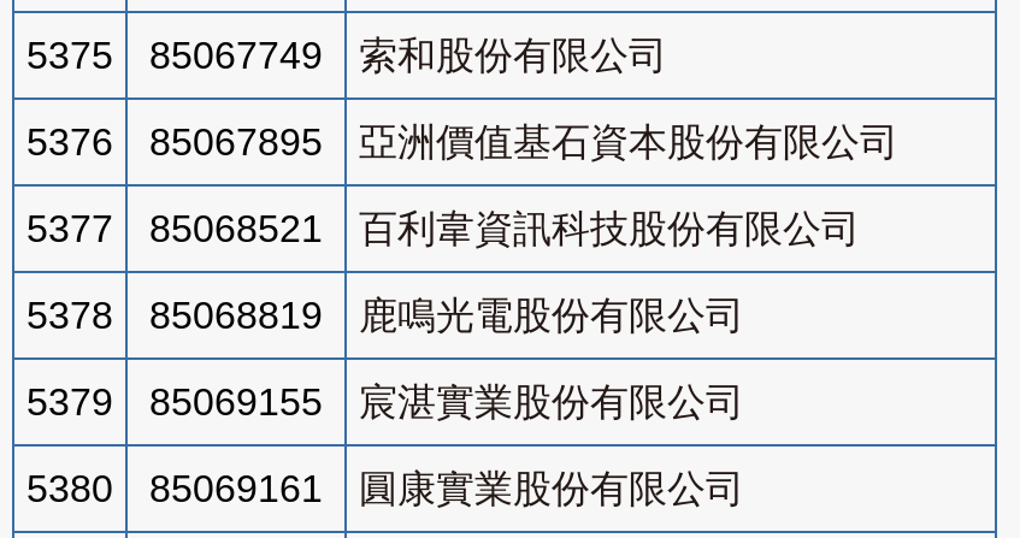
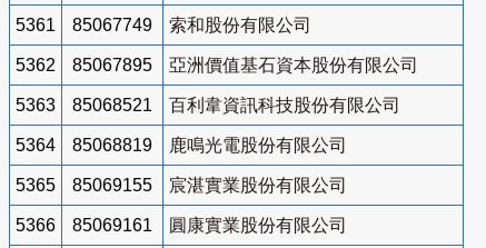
- 5375 85067749 索和股份有限公司
+ 5361 85067749 索和股份有限公司

- 5376 85067895 亞洲價值基石資本股份有限公司
+ 5362 85067895 亞洲價值基石資本股份有限公司

- 5377 85068521 百利韋資訊科技股份有限公司
+ 5363 85068521 百利韋資訊科技股份有限公司

- 5378 85068819 鹿鳴光電股份有限公司
+ 5364 85068819 鹿鳴光電股份有限公司

- 5379 85069155 宸湛實業股份有限公司
+ 5365 85069155 宸湛實業股份有限公司

- 5380 85069161 圓康實業股份有限公司
+ 5366 85069161 圓康實業股份有限公司
